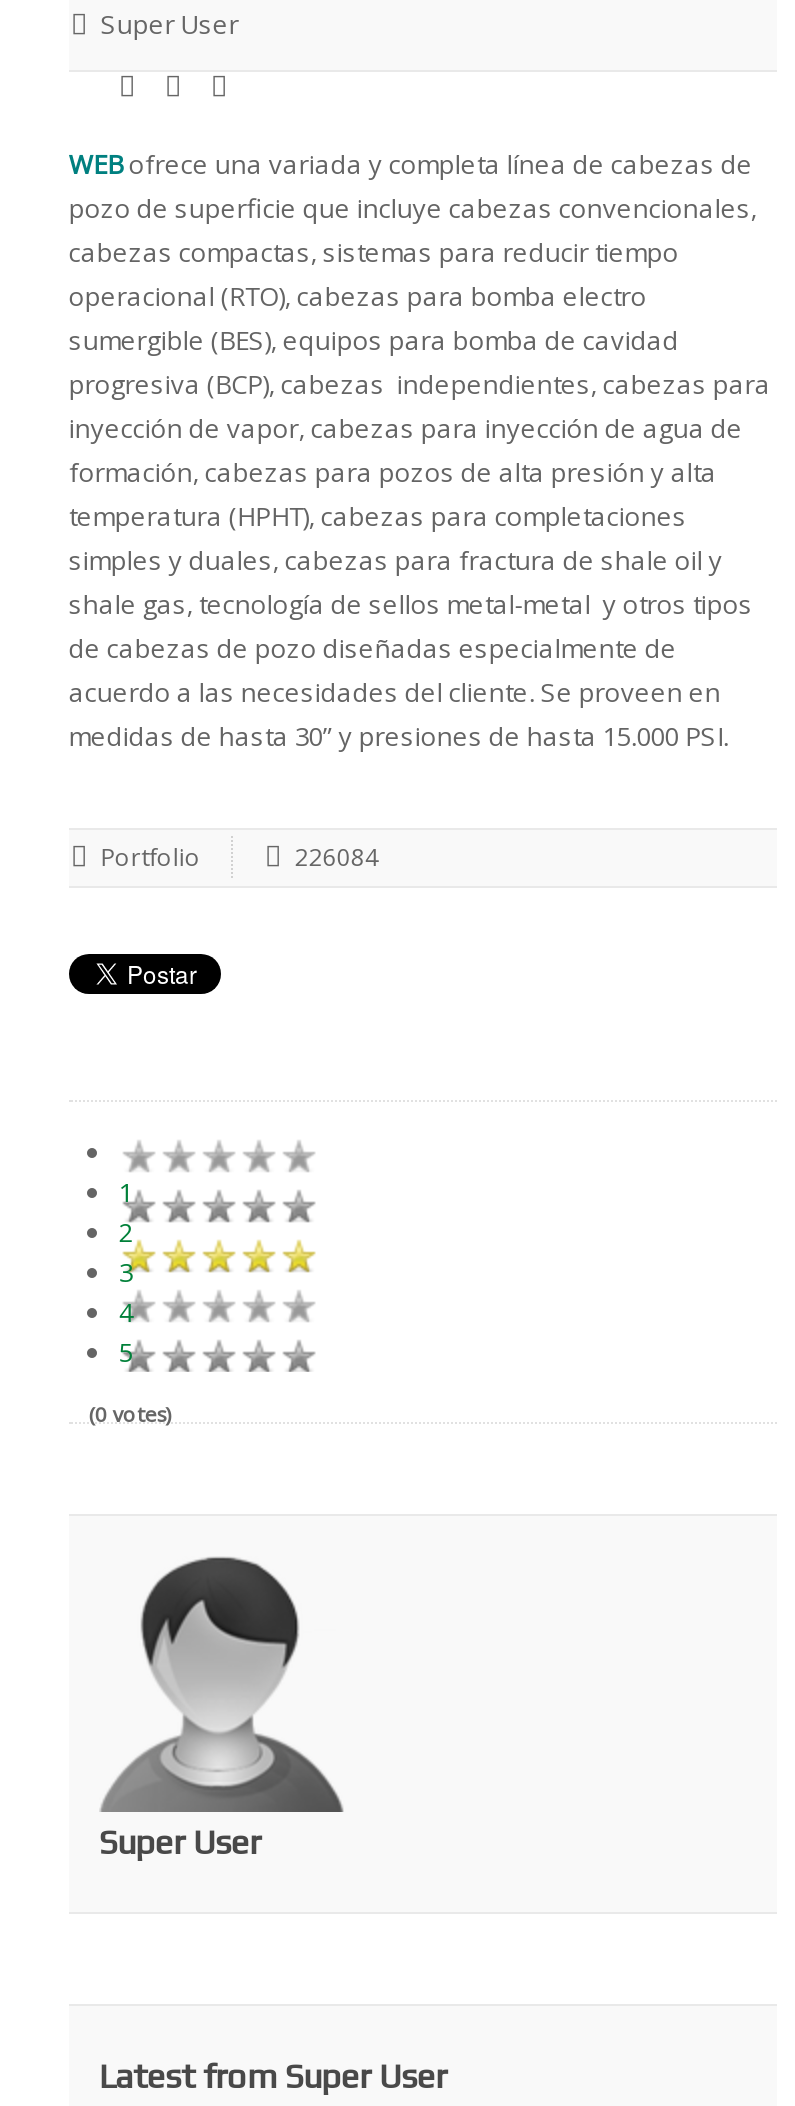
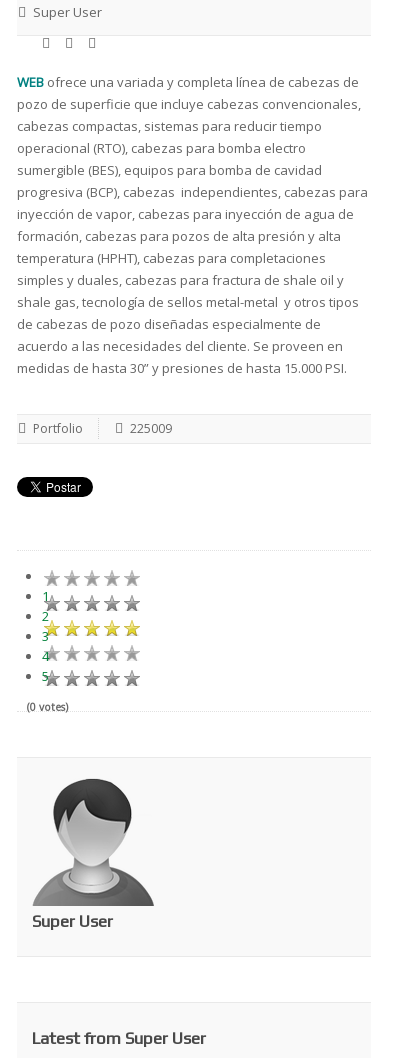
- 226084
+ 225009
